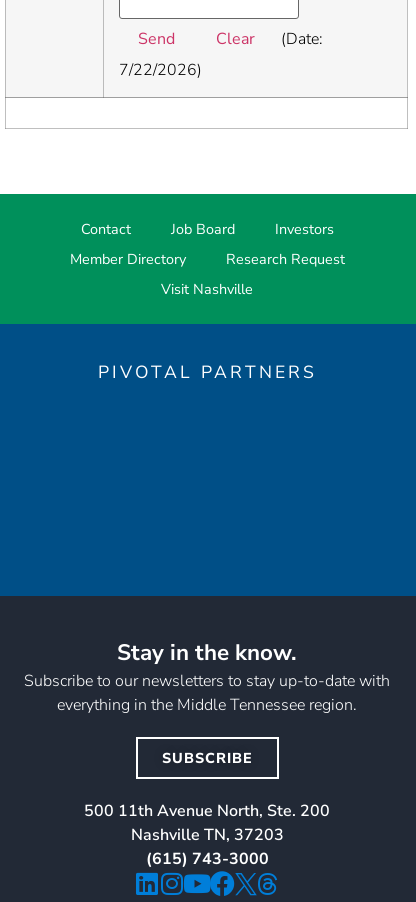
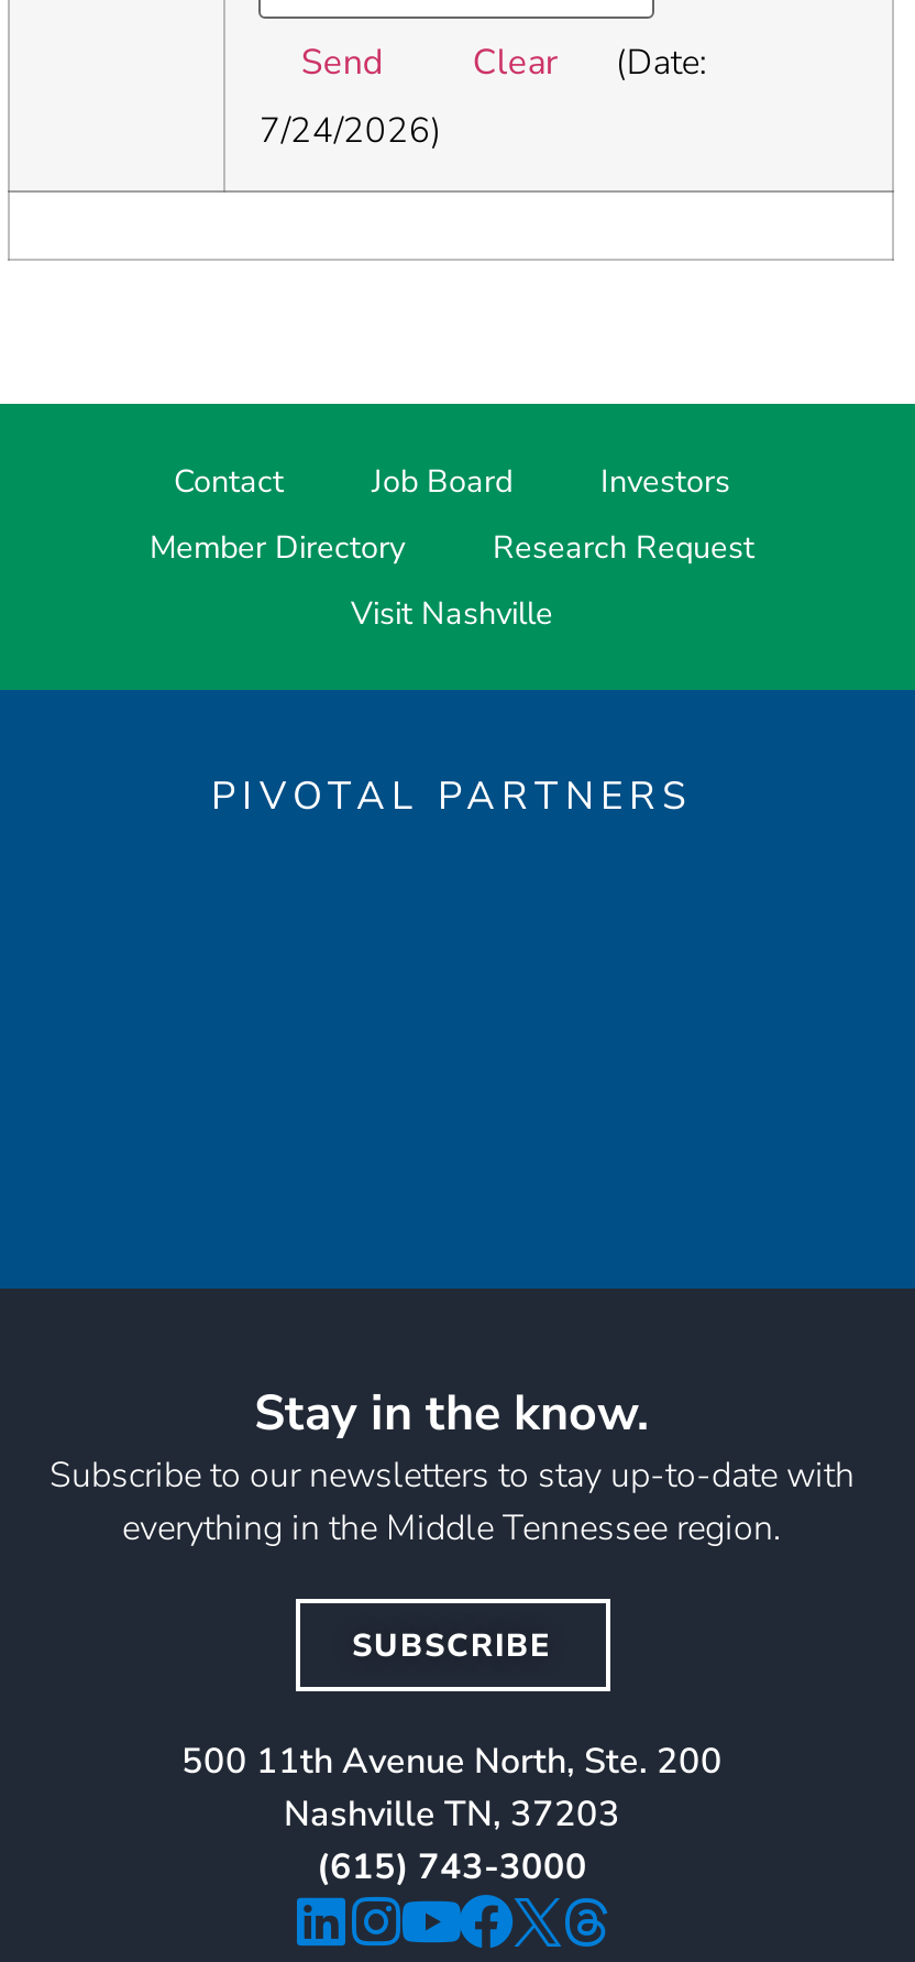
- 7/22/2026)
+ 7/24/2026)
